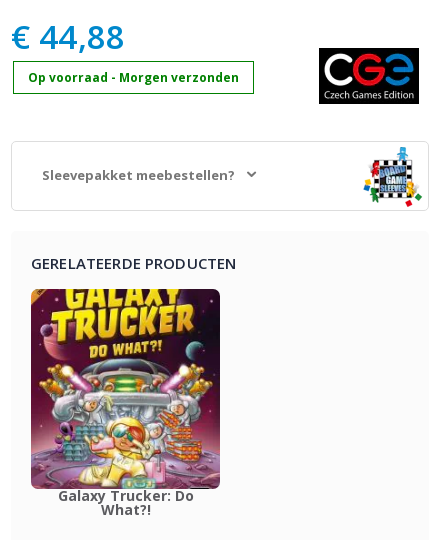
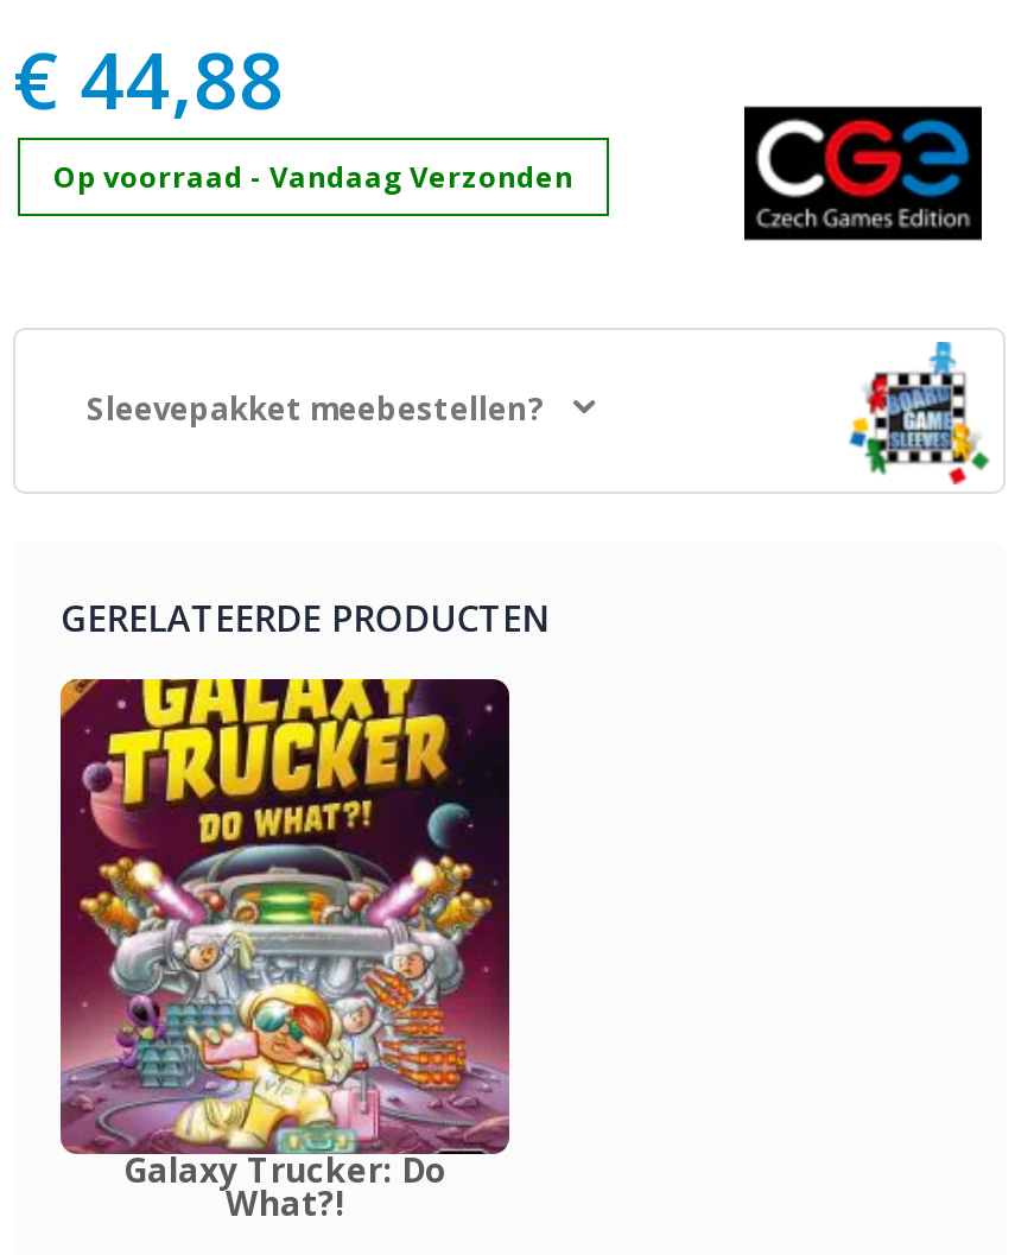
- Op voorraad - Morgen verzonden
+ Op voorraad - Vandaag Verzonden
